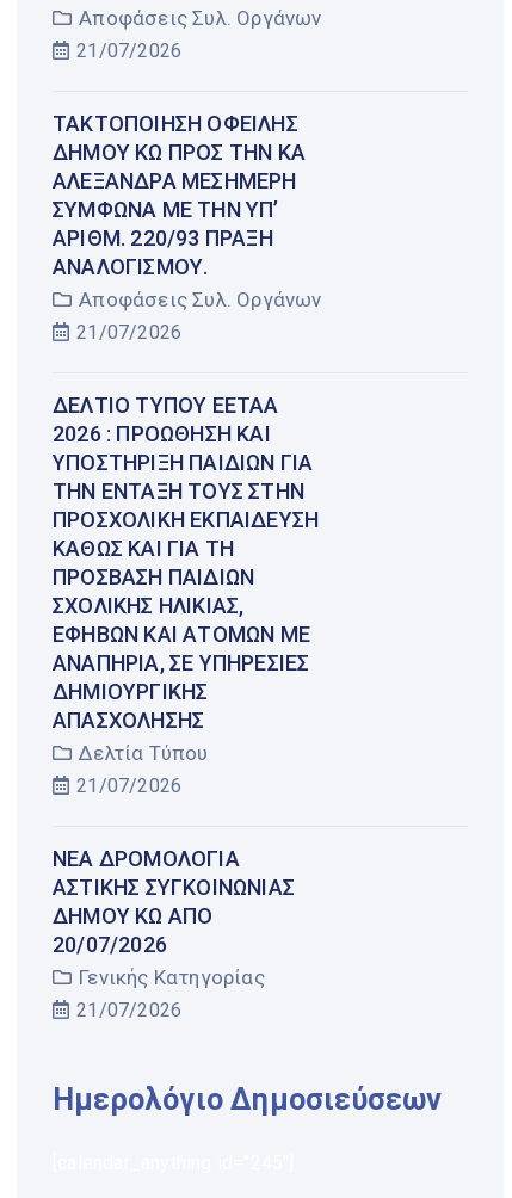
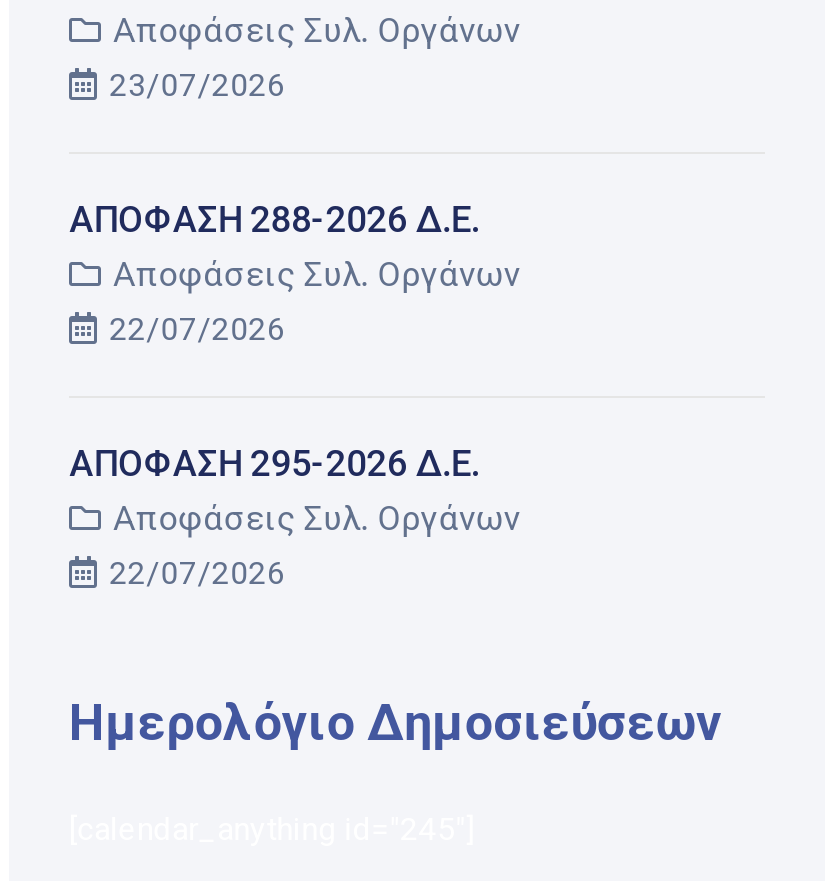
- 21/07/2026
+ 23/07/2026

- ΤΑΚΤΟΠΟΊΗΣΗ ΟΦΕΙΛΉΣ
- ΔΉΜΟΥ ΚΩ ΠΡΟΣ ΤΗΝ ΚΑ
- ΑΛΕΞΆΝΔΡΑ ΜΕΣΗΜΈΡΗ
- ΣΎΜΦΩΝΑ ΜΕ ΤΗΝ ΥΠ’
- ΑΡΙΘΜ. 220/93 ΠΡΆΞΗ
- ΑΝΑΛΟΓΙΣΜΟΎ.
+ ΑΠΌΦΑΣΗ 288-2026 Δ.Ε.

- 21/07/2026
- ΔΕΛΤΊΟ ΤΎΠΟΥ ΕΕΤΑΑ
- 2026 : ΠΡΟΏΘΗΣΗ ΚΑΙ
- ΥΠΟΣΤΉΡΙΞΗ ΠΑΙΔΙΏΝ ΓΙΑ
- ΤΗΝ ΈΝΤΑΞΉ ΤΟΥΣ ΣΤΗΝ
- ΠΡΟΣΧΟΛΙΚΉ ΕΚΠΑΊΔΕΥΣΗ
- ΚΑΘΏΣ ΚΑΙ ΓΙΑ ΤΗ
- ΠΡΌΣΒΑΣΗ ΠΑΙΔΙΏΝ
- ΣΧΟΛΙΚΉΣ ΗΛΙΚΊΑΣ,
- ΕΦΉΒΩΝ ΚΑΙ ΑΤΌΜΩΝ ΜΕ
- ΑΝΑΠΗΡΊΑ, ΣΕ ΥΠΗΡΕΣΊΕΣ
- ΔΗΜΙΟΥΡΓΙΚΉΣ
- ΑΠΑΣΧΌΛΗΣΗΣ
- Δελτία Τύπου
- 21/07/2026
- ΝΈΑ ΔΡΟΜΟΛΌΓΙΑ
- ΑΣΤΙΚΉΣ ΣΥΓΚΟΙΝΩΝΊΑΣ
- ΔΉΜΟΥ ΚΩ ΑΠΌ
- 20/07/2026
- Γενικής Κατηγορίας
- 21/07/2026
+ 22/07/2026
+ ΑΠΟΦΑΣΗ 295-2026 Δ.Ε.
+ Αποφάσεις Συλ. Οργάνων
+ 22/07/2026
